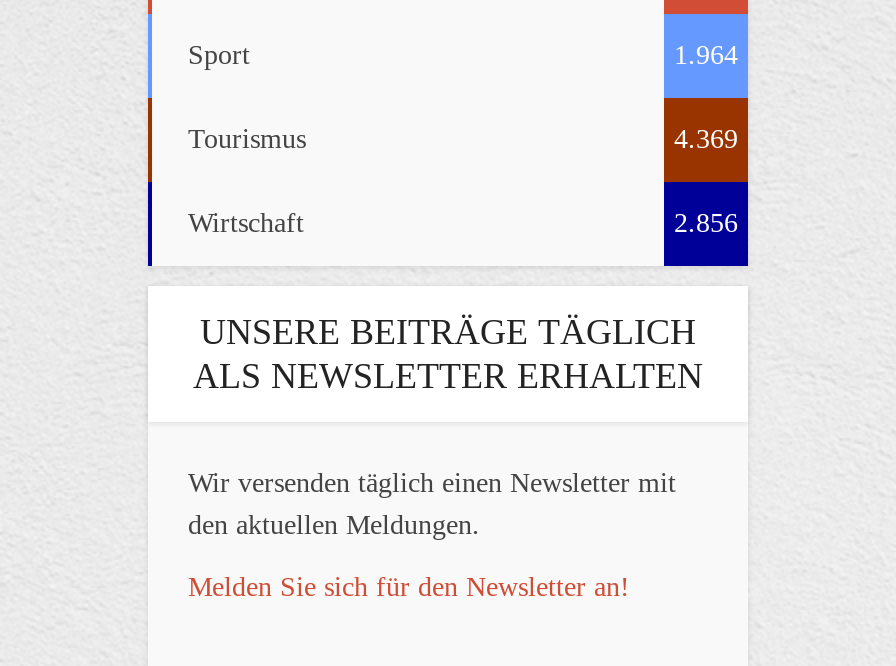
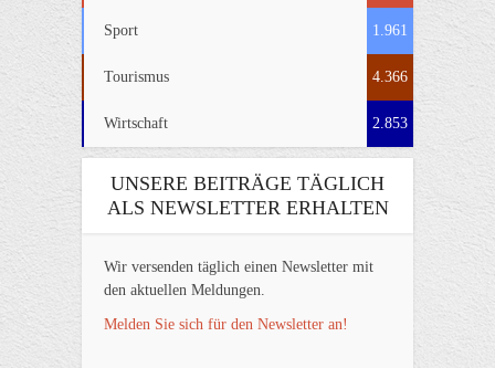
- 1.964
+ 1.961

- 4.369
+ 4.366

- 2.856
+ 2.853
